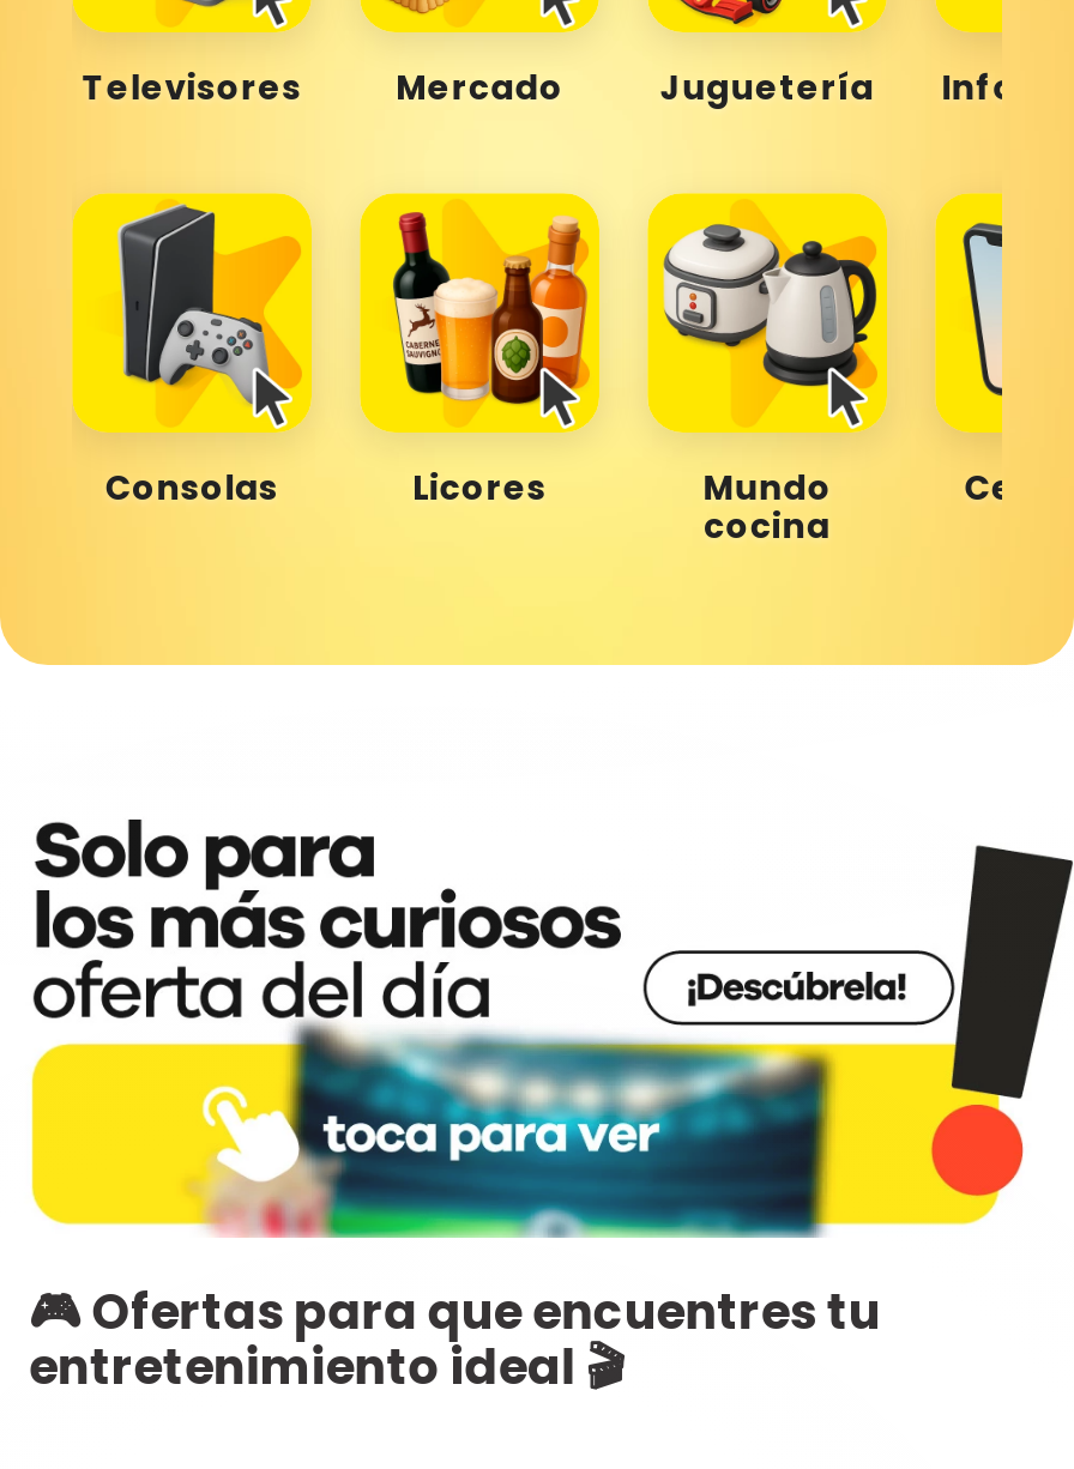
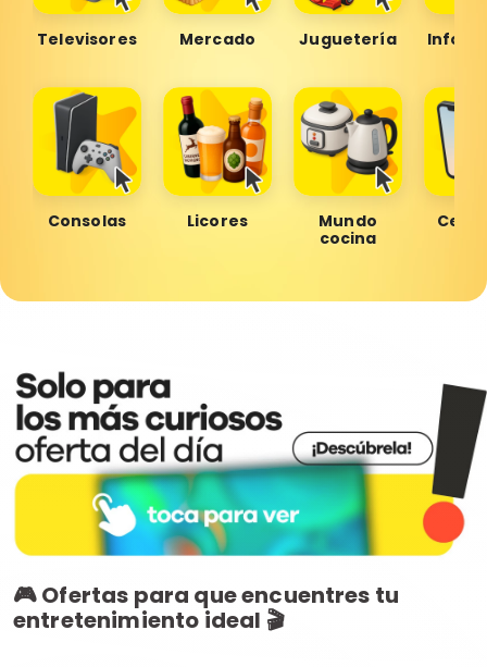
- [image]
+ [image]
